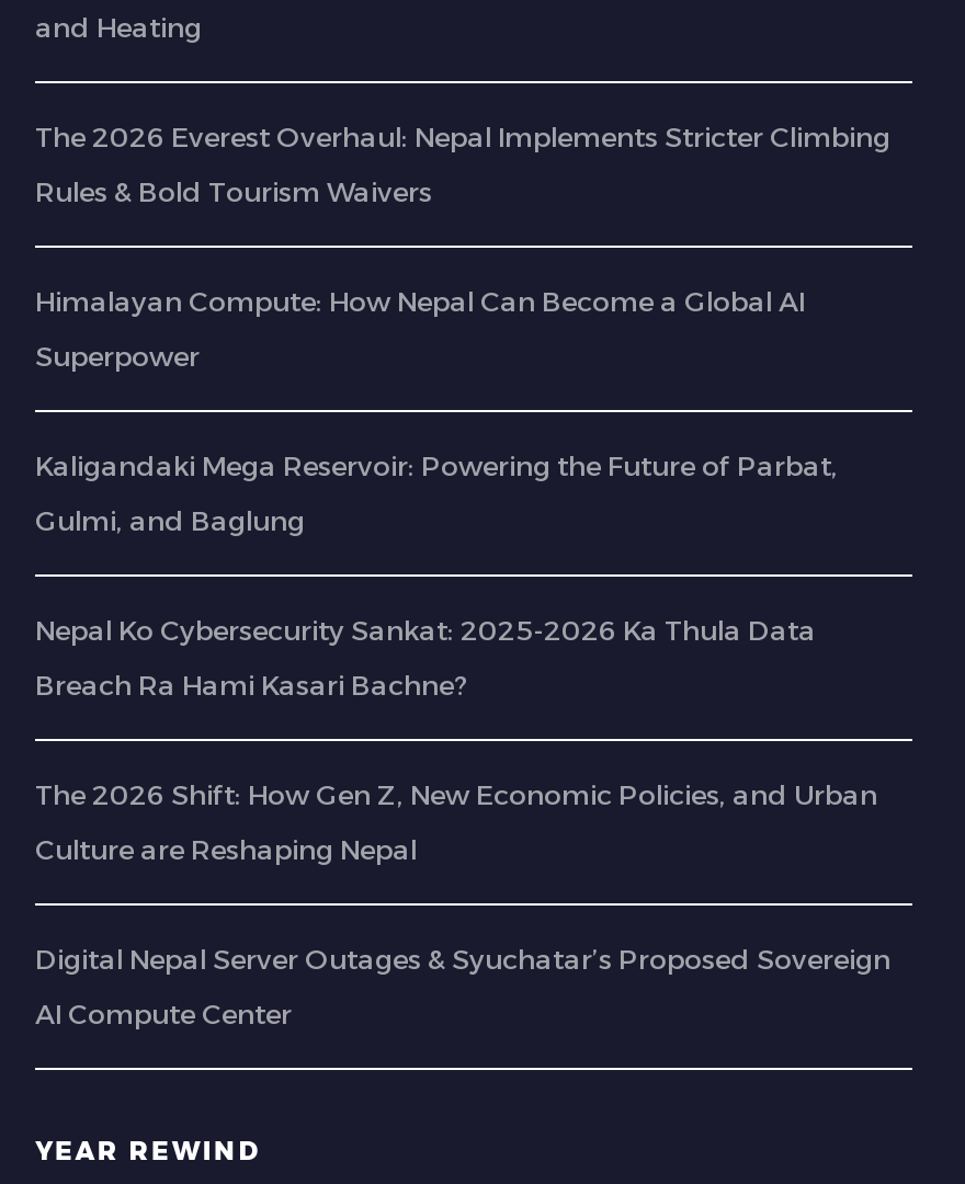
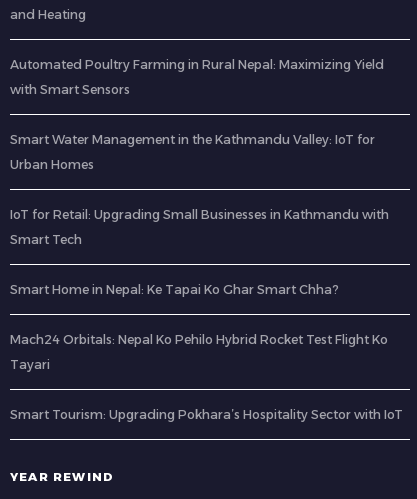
- The 2026 Everest Overhaul: Nepal Implements Stricter Climbing
- Rules & Bold Tourism Waivers
- Himalayan Compute: How Nepal Can Become a Global AI
- Superpower
- Kaligandaki Mega Reservoir: Powering the Future of Parbat,
- Gulmi, and Baglung
- Nepal Ko Cybersecurity Sankat: 2025-2026 Ka Thula Data
- Breach Ra Hami Kasari Bachne?
- The 2026 Shift: How Gen Z, New Economic Policies, and Urban
- Culture are Reshaping Nepal
- Digital Nepal Server Outages & Syuchatar’s Proposed Sovereign
- AI Compute Center
+ Automated Poultry Farming in Rural Nepal: Maximizing Yield
+ with Smart Sensors
+ Smart Water Management in the Kathmandu Valley: IoT for
+ Urban Homes
+ IoT for Retail: Upgrading Small Businesses in Kathmandu with
+ Smart Tech
+ Smart Home in Nepal: Ke Tapai Ko Ghar Smart Chha?
+ Mach24 Orbitals: Nepal Ko Pehilo Hybrid Rocket Test Flight Ko
+ Tayari
+ Smart Tourism: Upgrading Pokhara’s Hospitality Sector with IoT
